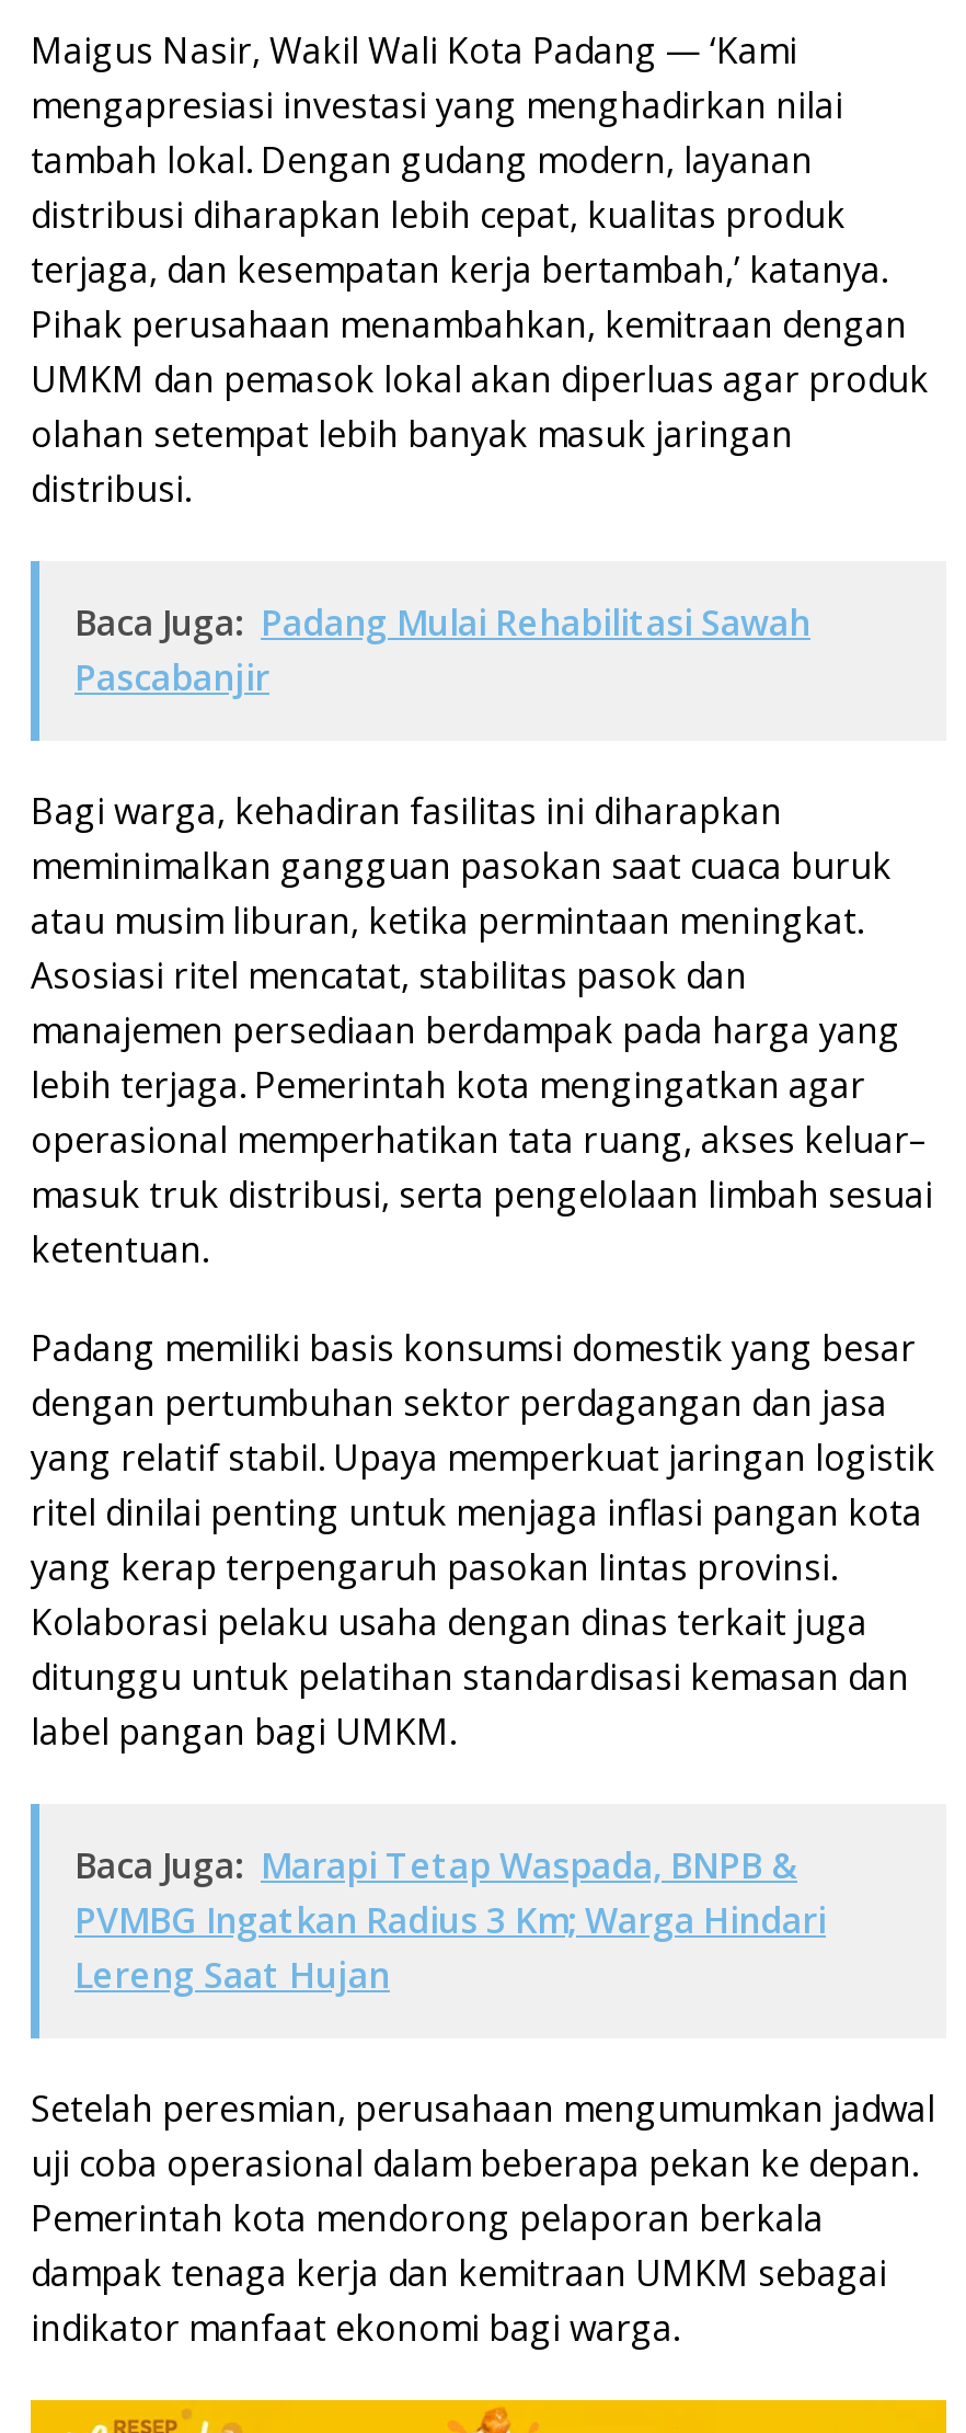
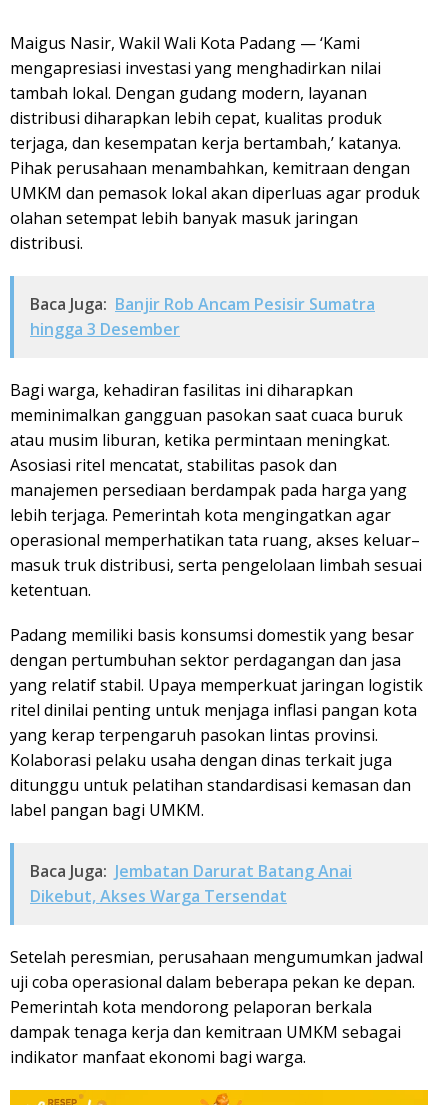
- Baca Juga: Padang Mulai Rehabilitasi Sawah
- Pascabanjir
+ Baca Juga: Banjir Rob Ancam Pesisir Sumatra
+ hingga 3 Desember

- Baca Juga: Marapi Tetap Waspada, BNPB &
- PVMBG Ingatkan Radius 3 Km; Warga Hindari
- Lereng Saat Hujan
+ Baca Juga: Jembatan Darurat Batang Anai
+ Dikebut, Akses Warga Tersendat
